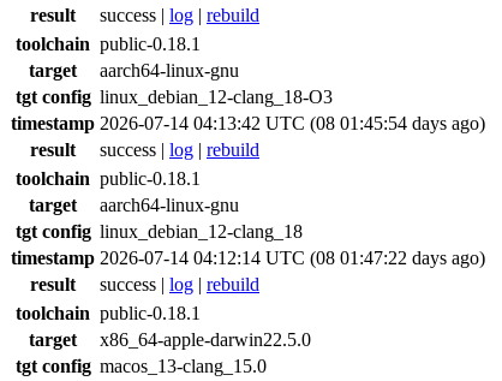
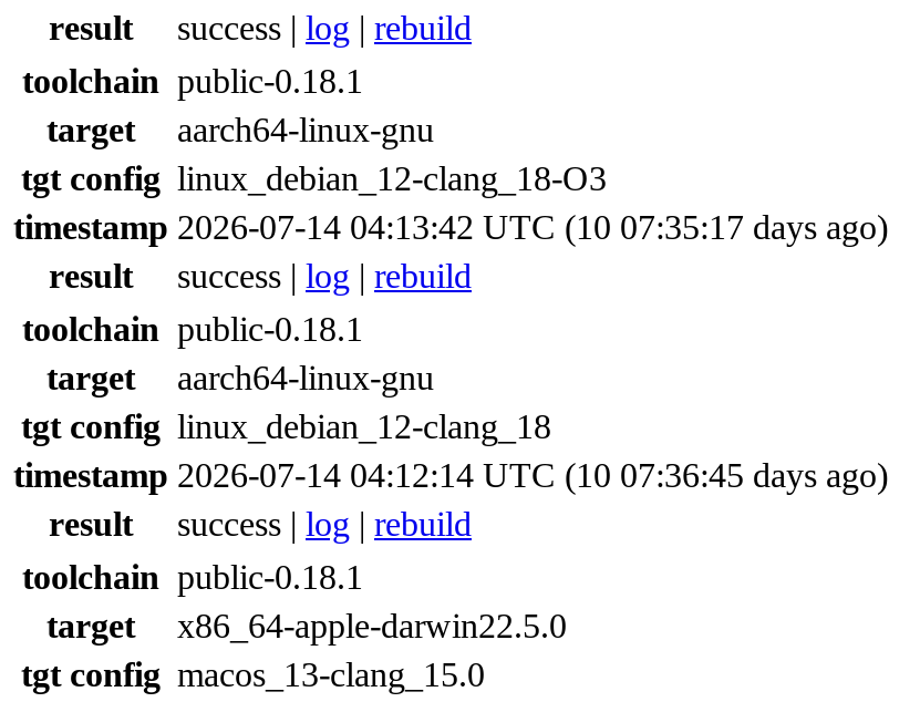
- timestamp 2026-07-14 04:13:42 UTC (08 01:45:54 days ago)
+ timestamp 2026-07-14 04:13:42 UTC (10 07:35:17 days ago)

- timestamp 2026-07-14 04:12:14 UTC (08 01:47:22 days ago)
+ timestamp 2026-07-14 04:12:14 UTC (10 07:36:45 days ago)
